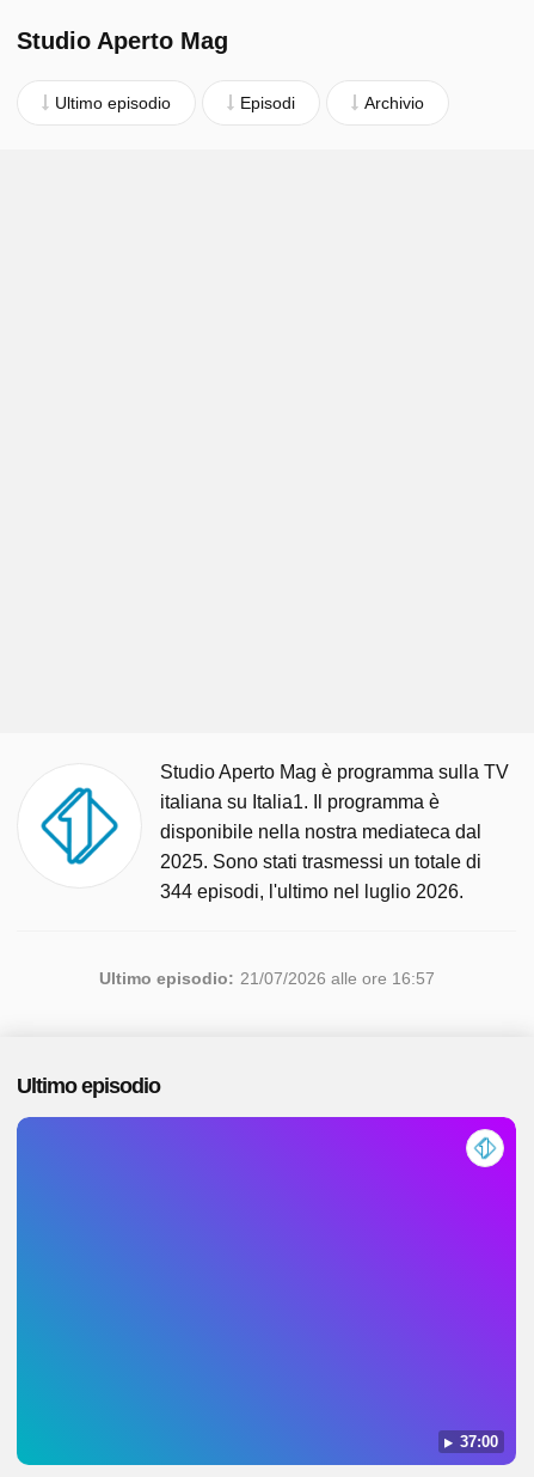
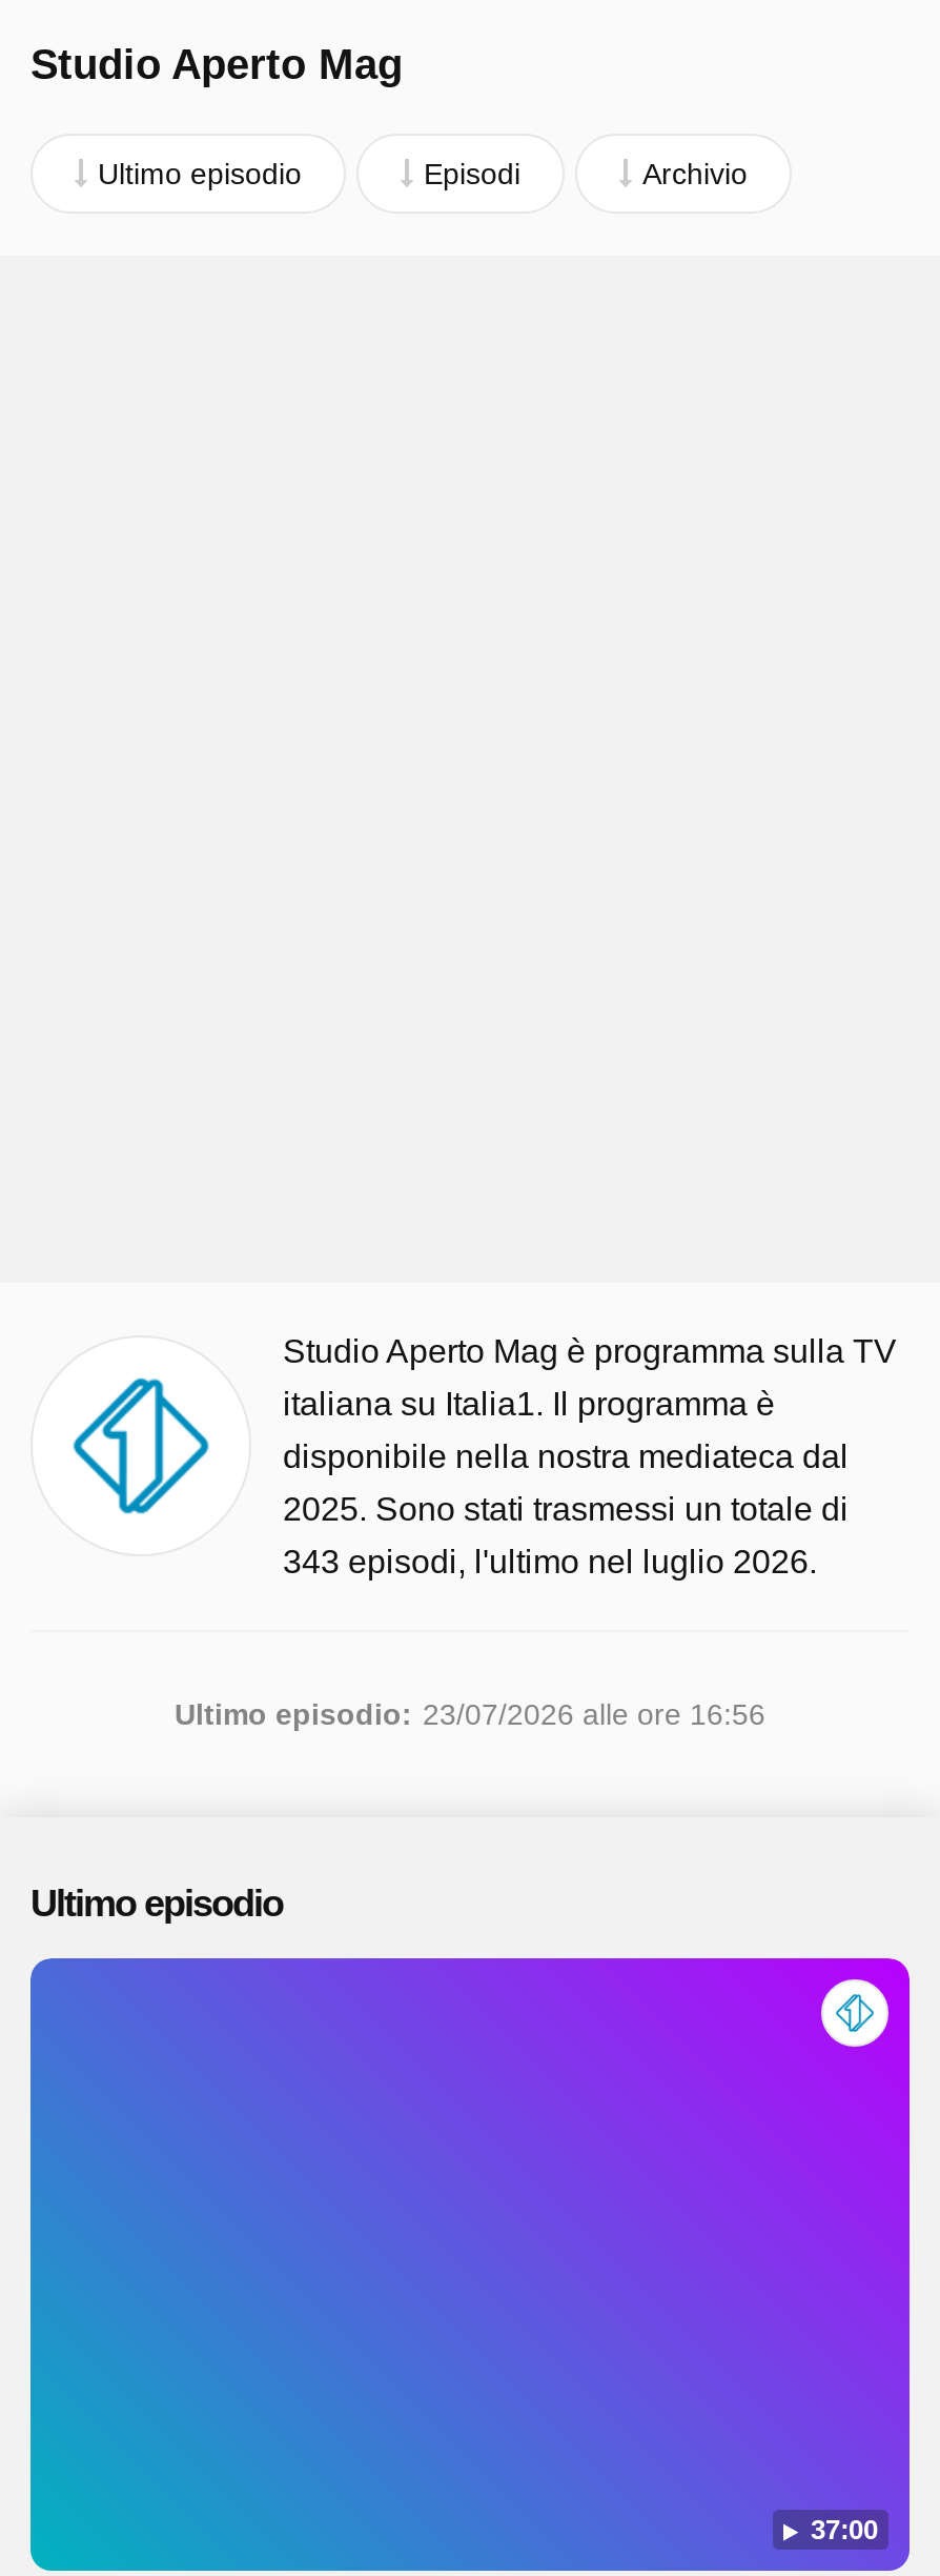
- 344 episodi, l'ultimo nel luglio 2026.
+ 343 episodi, l'ultimo nel luglio 2026.

- Ultimo episodio: 21/07/2026 alle ore 16:57
+ Ultimo episodio: 23/07/2026 alle ore 16:56
